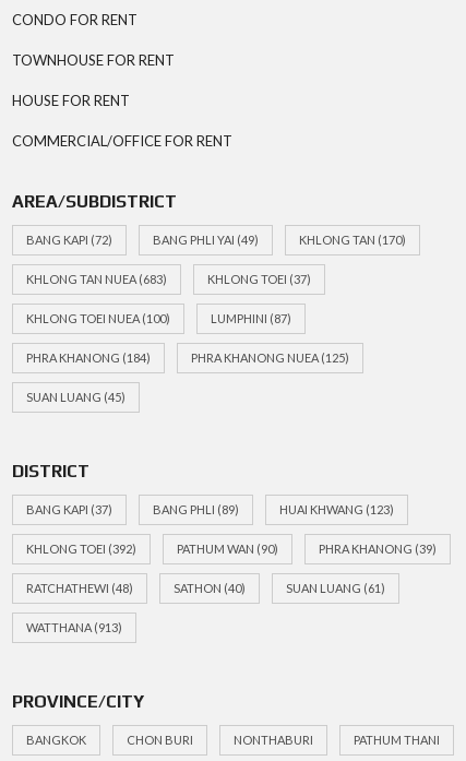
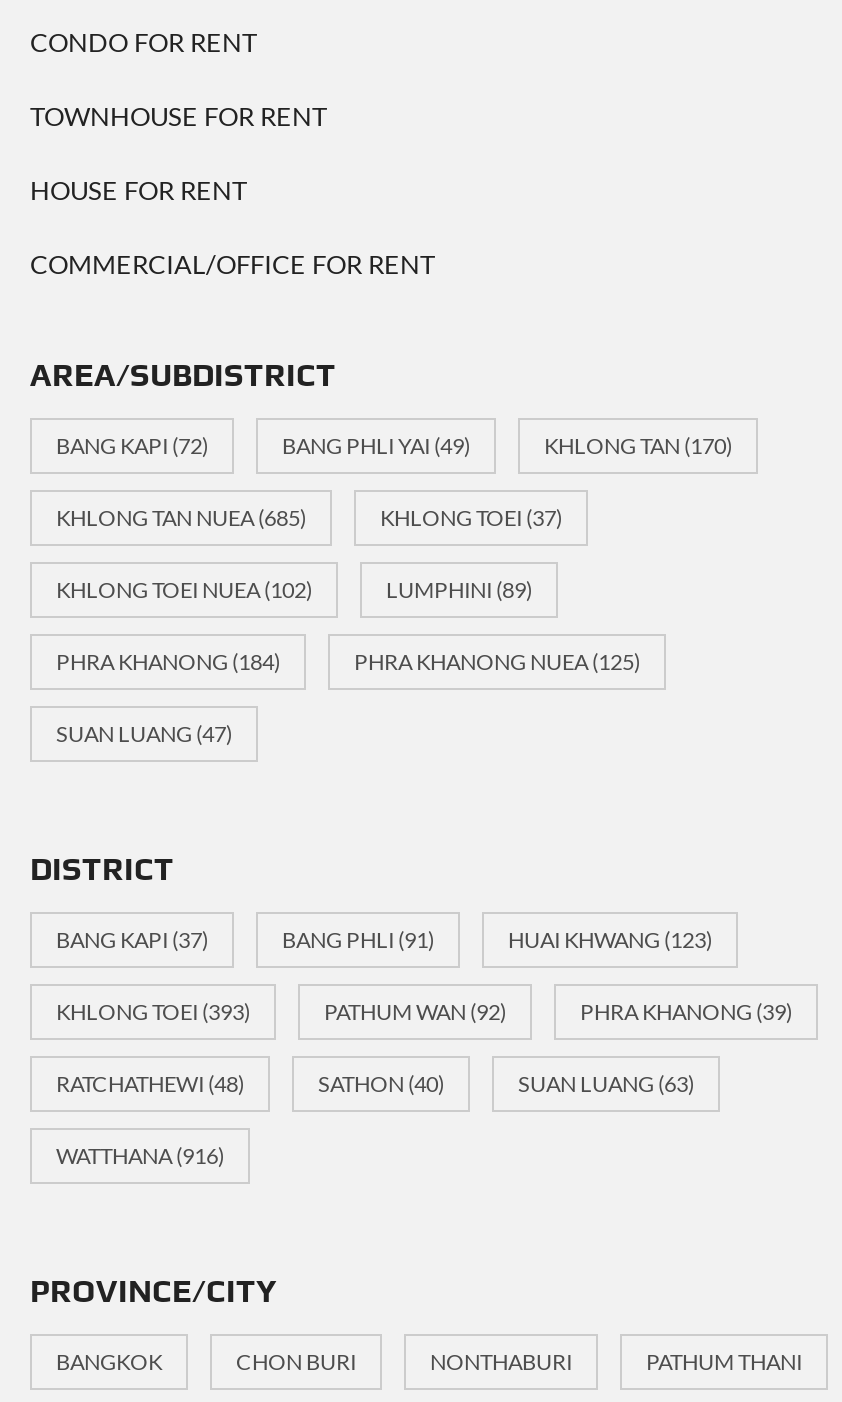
- KHLONG TAN NUEA (683)
+ KHLONG TAN NUEA (685)

- KHLONG TOEI NUEA (100)
+ KHLONG TOEI NUEA (102)

- LUMPHINI (87)
+ LUMPHINI (89)

- SUAN LUANG (45)
+ SUAN LUANG (47)

- BANG PHLI (89)
+ BANG PHLI (91)

- KHLONG TOEI (392)
+ KHLONG TOEI (393)

- PATHUM WAN (90)
+ PATHUM WAN (92)

- SUAN LUANG (61)
+ SUAN LUANG (63)

- WATTHANA (913)
+ WATTHANA (916)
